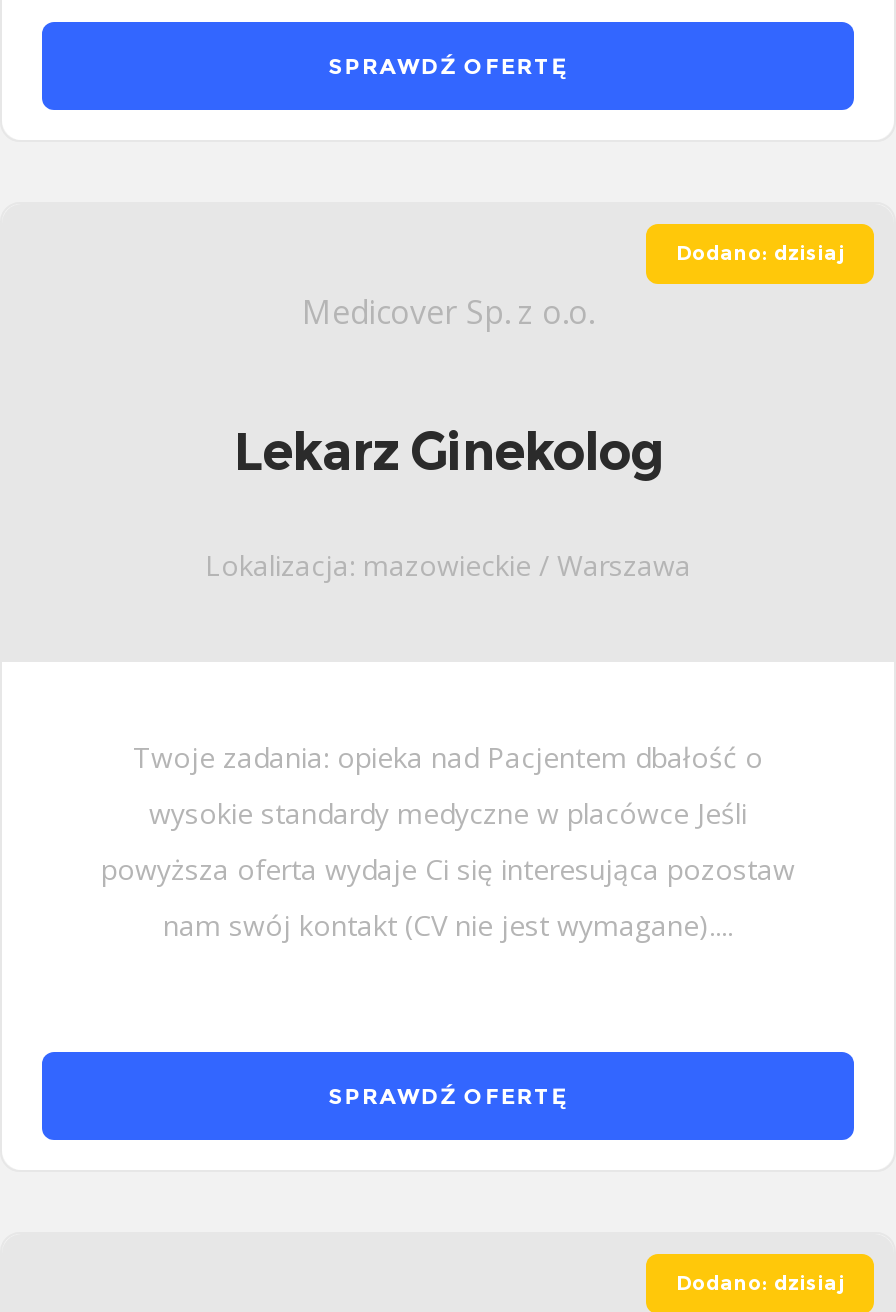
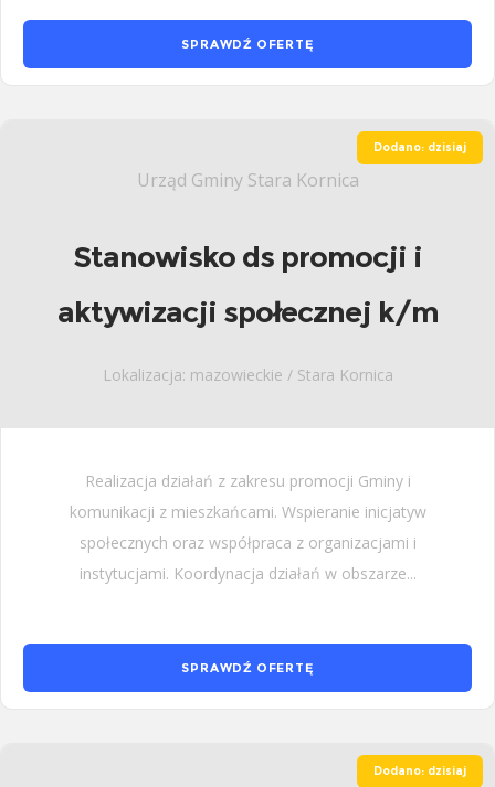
- Medicover Sp. z o.o.
- Lekarz Ginekolog
- Lokalizacja: mazowieckie / Warszawa
+ Urząd Gminy Stara Kornica
+ Stanowisko ds promocji i
+ aktywizacji społecznej k/m
+ Lokalizacja: mazowieckie / Stara Kornica

- Twoje zadania: opieka nad Pacjentem dbałość o
- wysokie standardy medyczne w placówce Jeśli
- powyższa oferta wydaje Ci się interesująca pozostaw
- nam swój kontakt (CV nie jest wymagane)....
+ Realizacja działań z zakresu promocji Gminy i
+ komunikacji z mieszkańcami. Wspieranie inicjatyw
+ społecznych oraz współpraca z organizacjami i
+ instytucjami. Koordynacja działań w obszarze...
